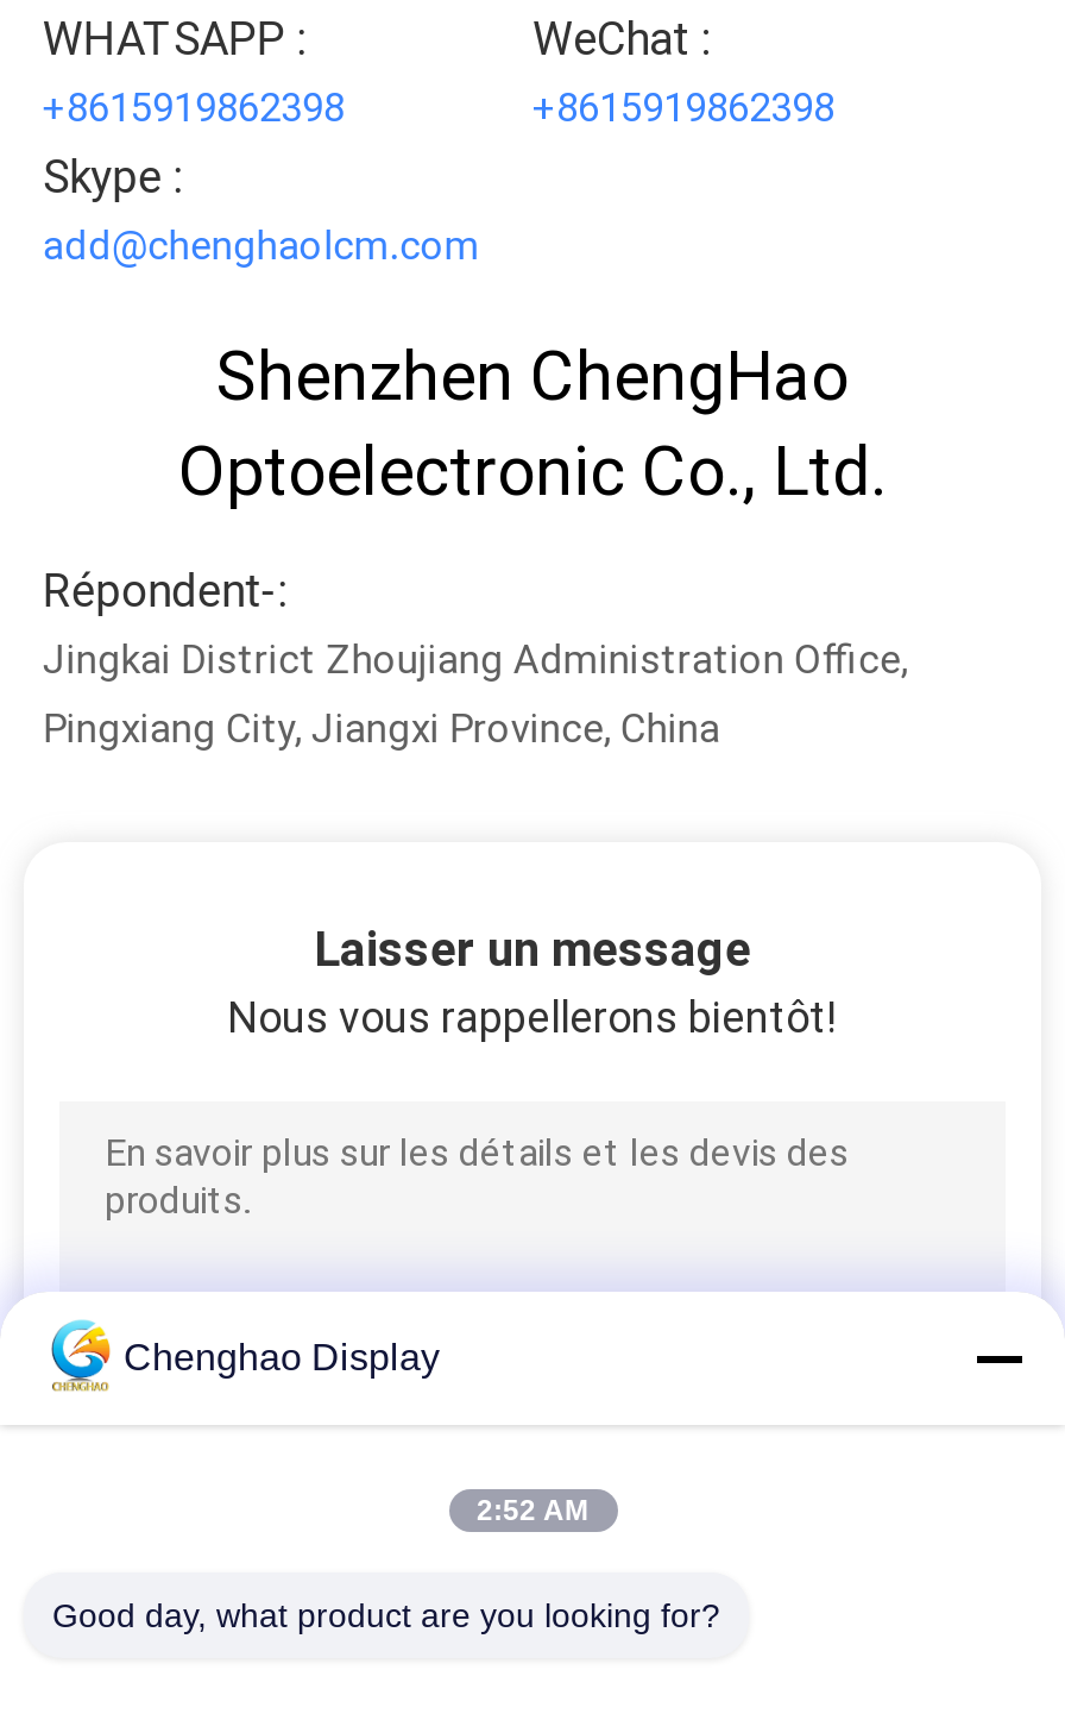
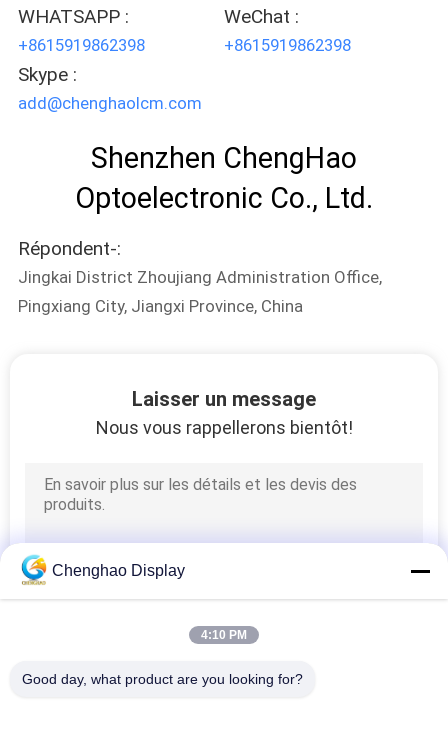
- 2:52 AM
+ 4:10 PM
